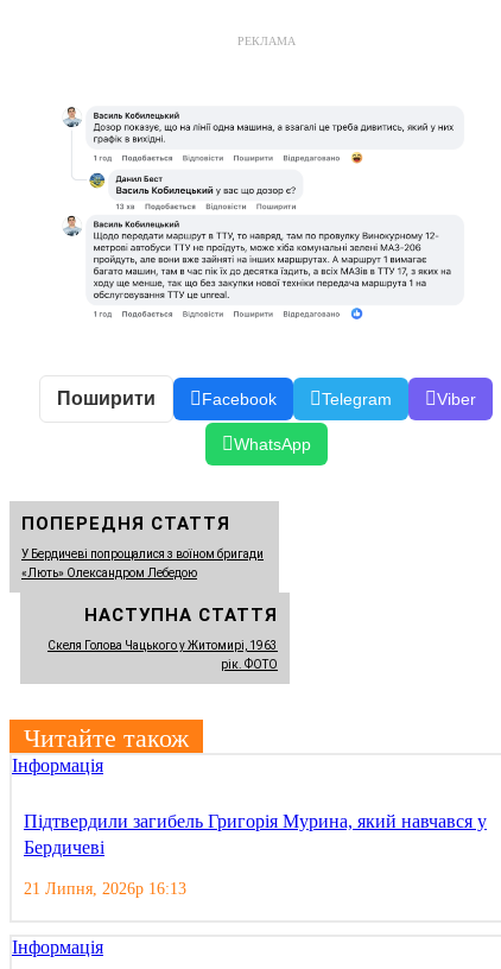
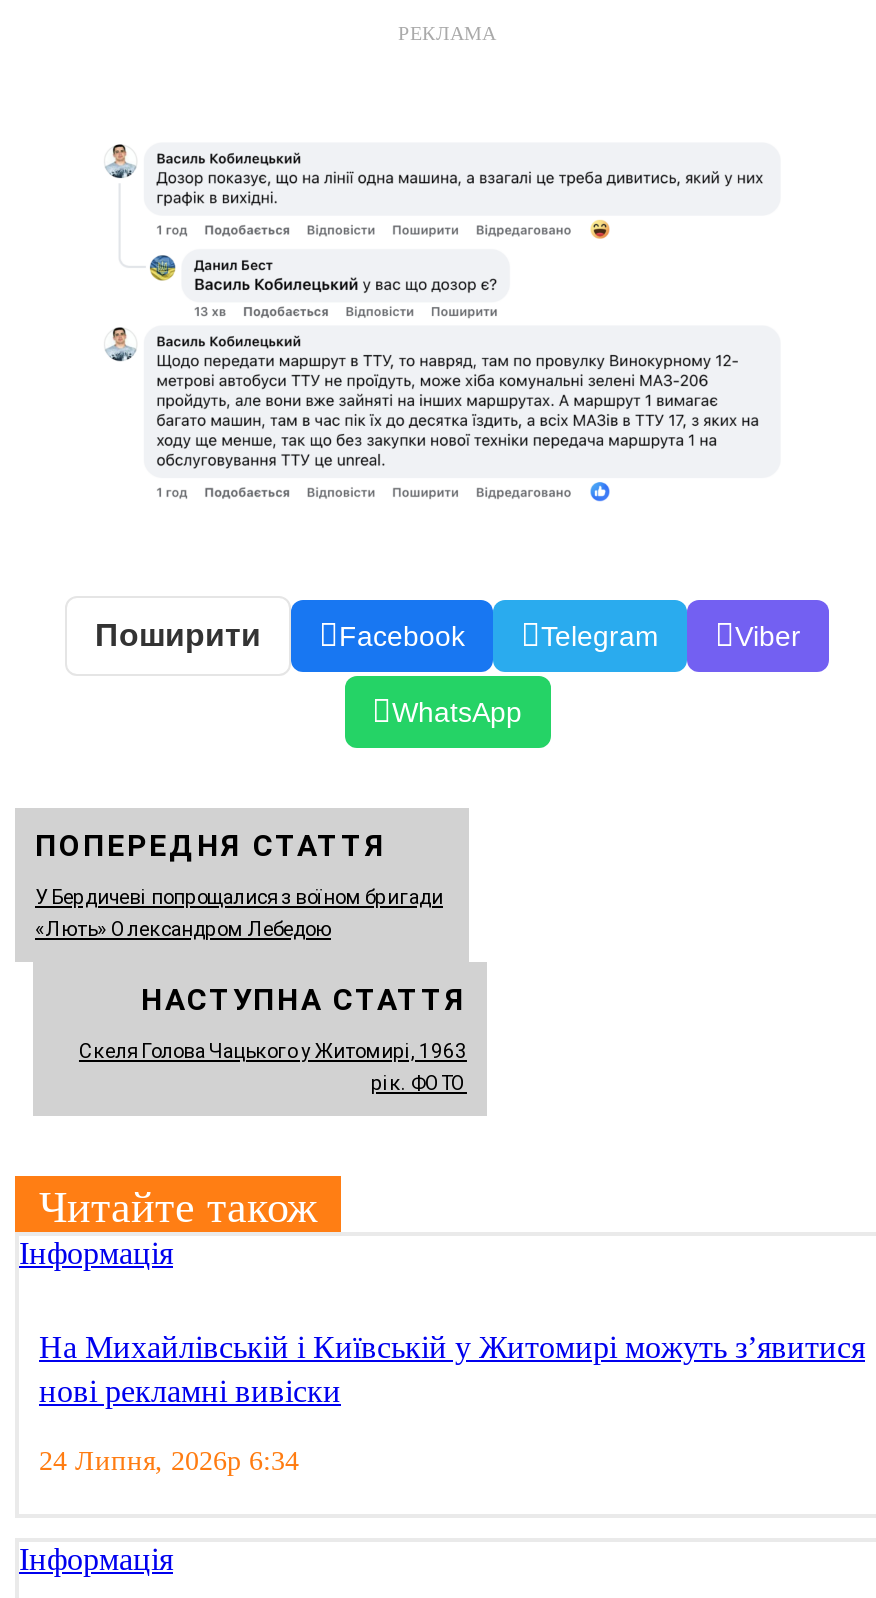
- Підтвердили загибель Григорія Мурина, який навчався у
- Бердичеві
+ На Михайлівській і Київській у Житомирі можуть зʼявитися
+ нові рекламні вивіски

- 21 Липня, 2026р 16:13
+ 24 Липня, 2026р 6:34
